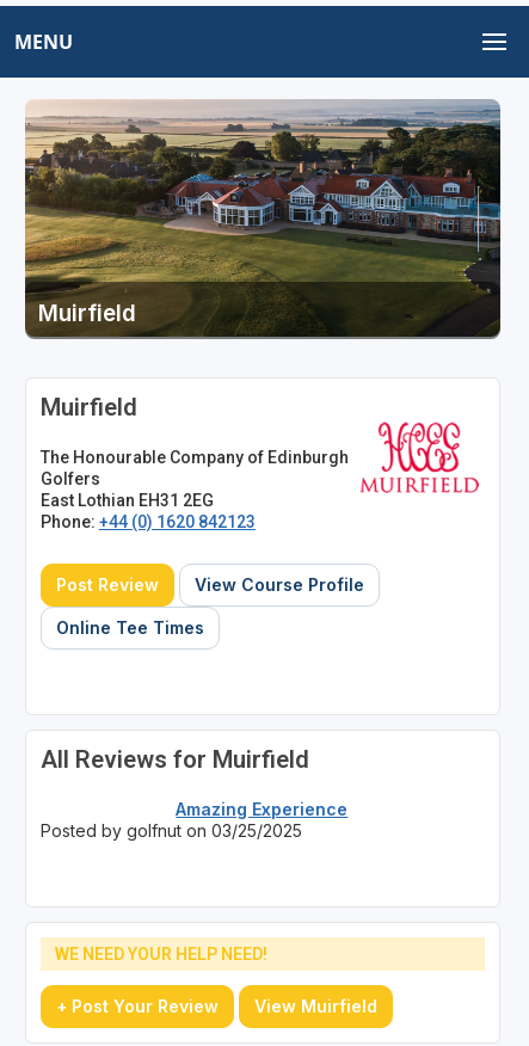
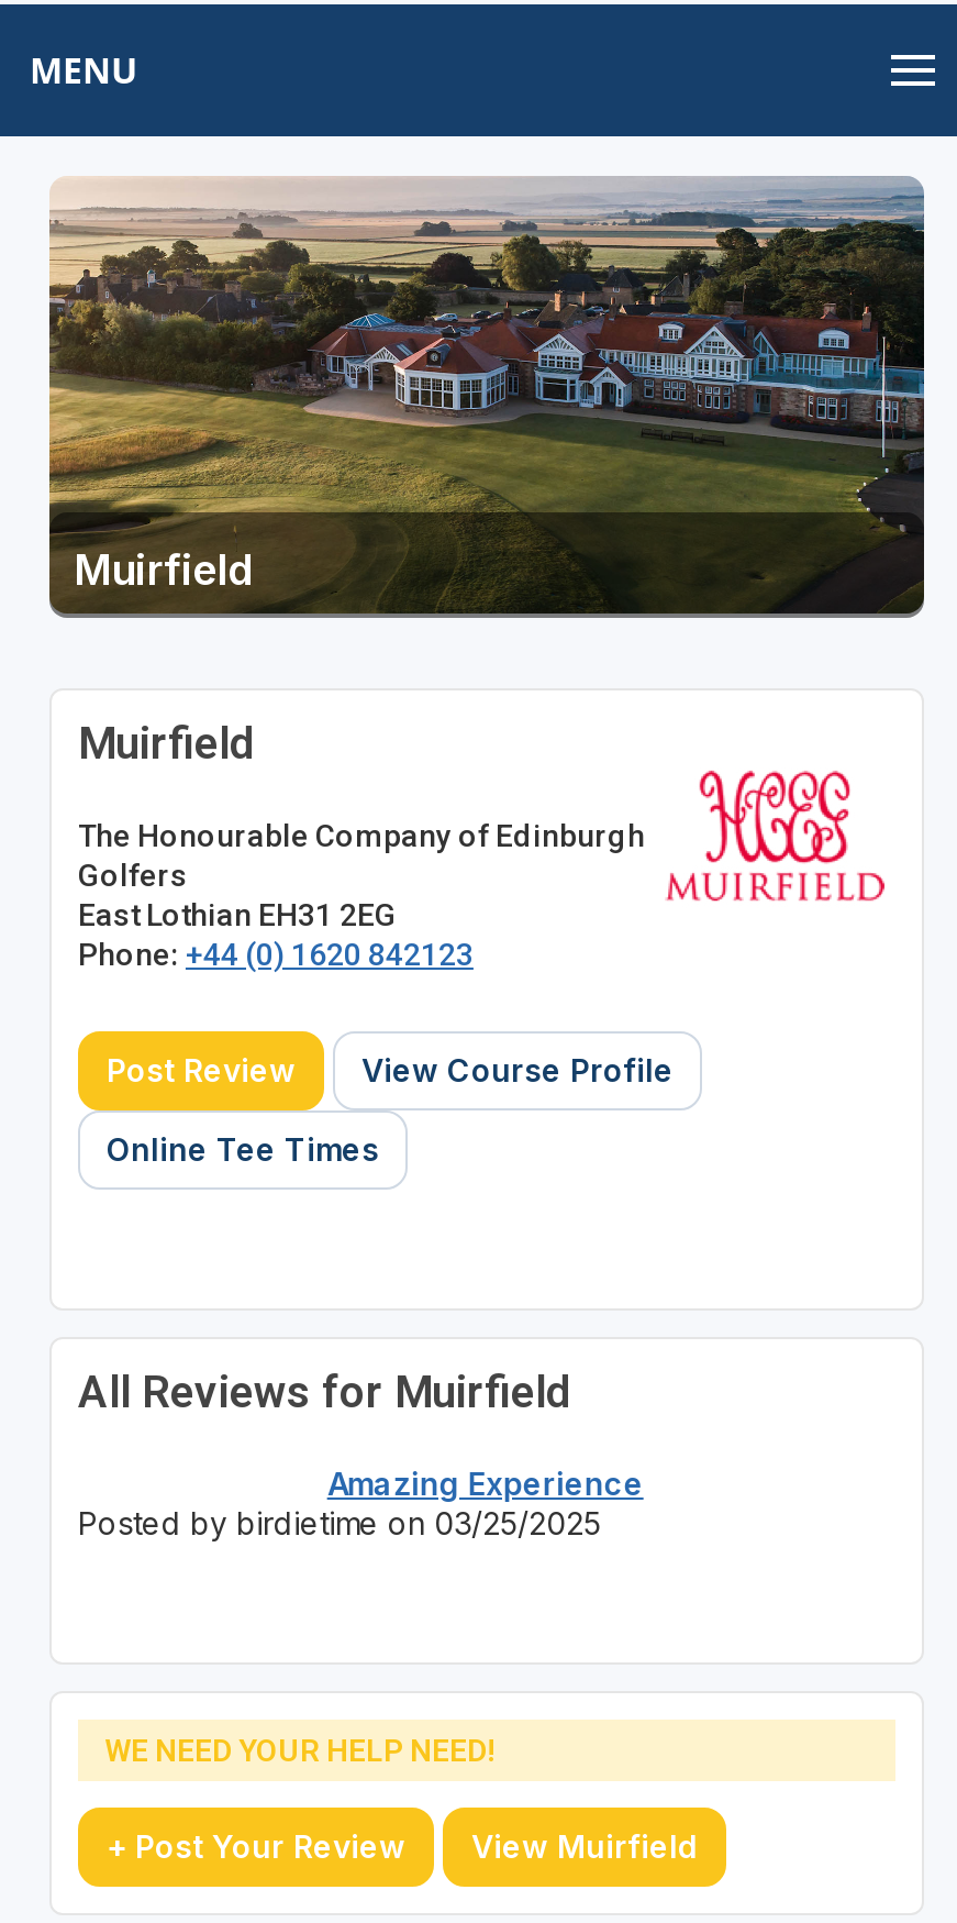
- Posted by golfnut on 03/25/2025
+ Posted by birdietime on 03/25/2025
